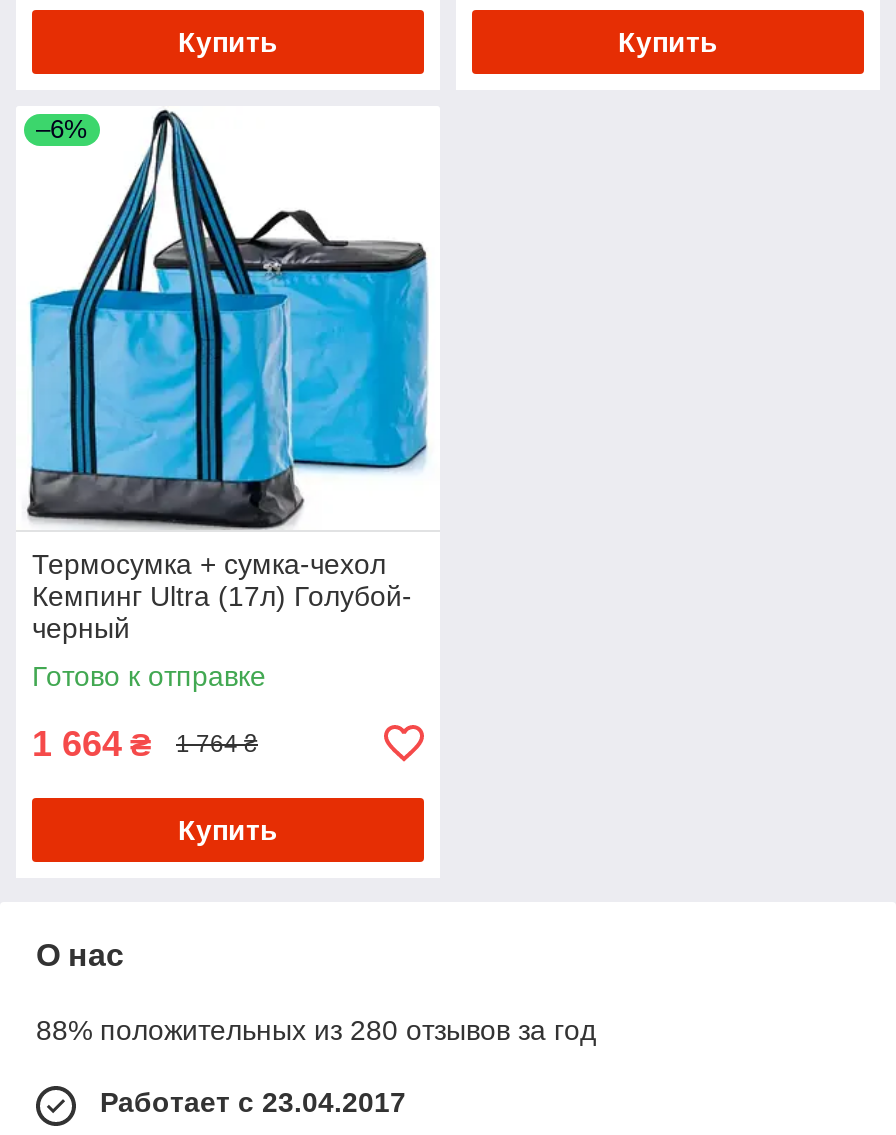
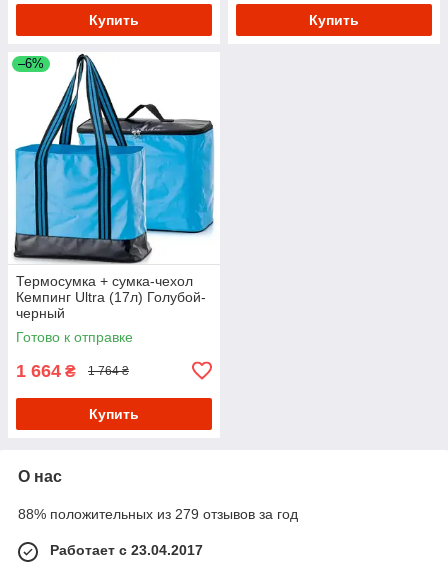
- 88% положительных из 280 отзывов за год
+ 88% положительных из 279 отзывов за год
